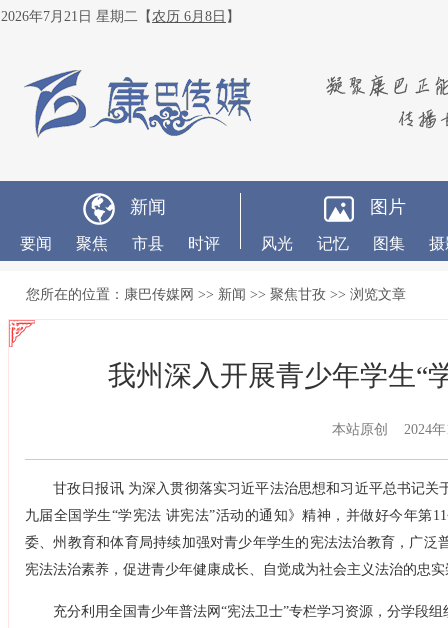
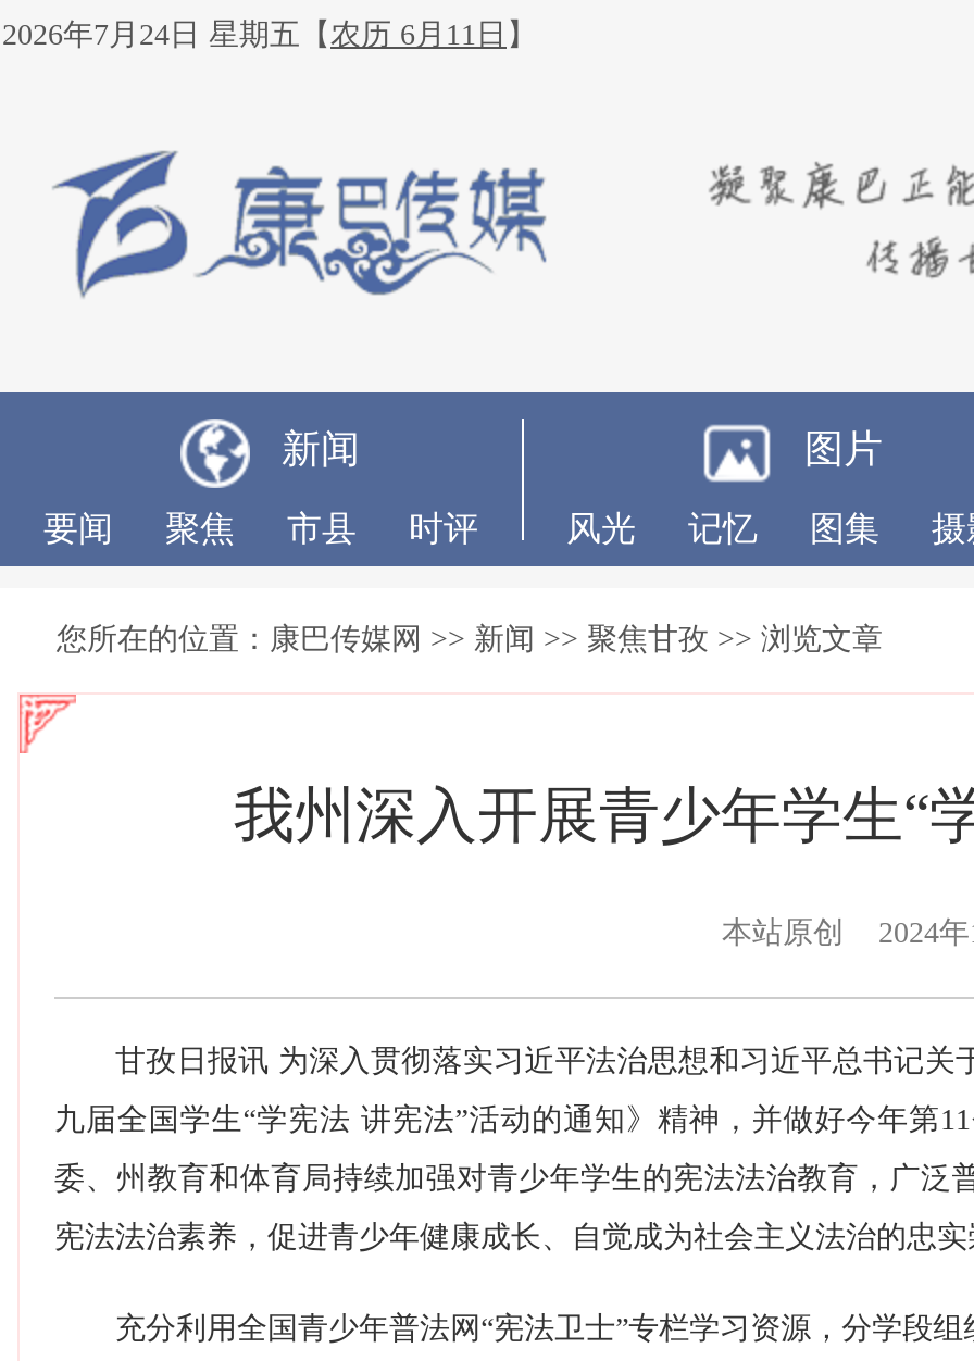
- 2026年7月21日 星期二【农历 6月8日】
+ 2026年7月24日 星期五【农历 6月11日】
